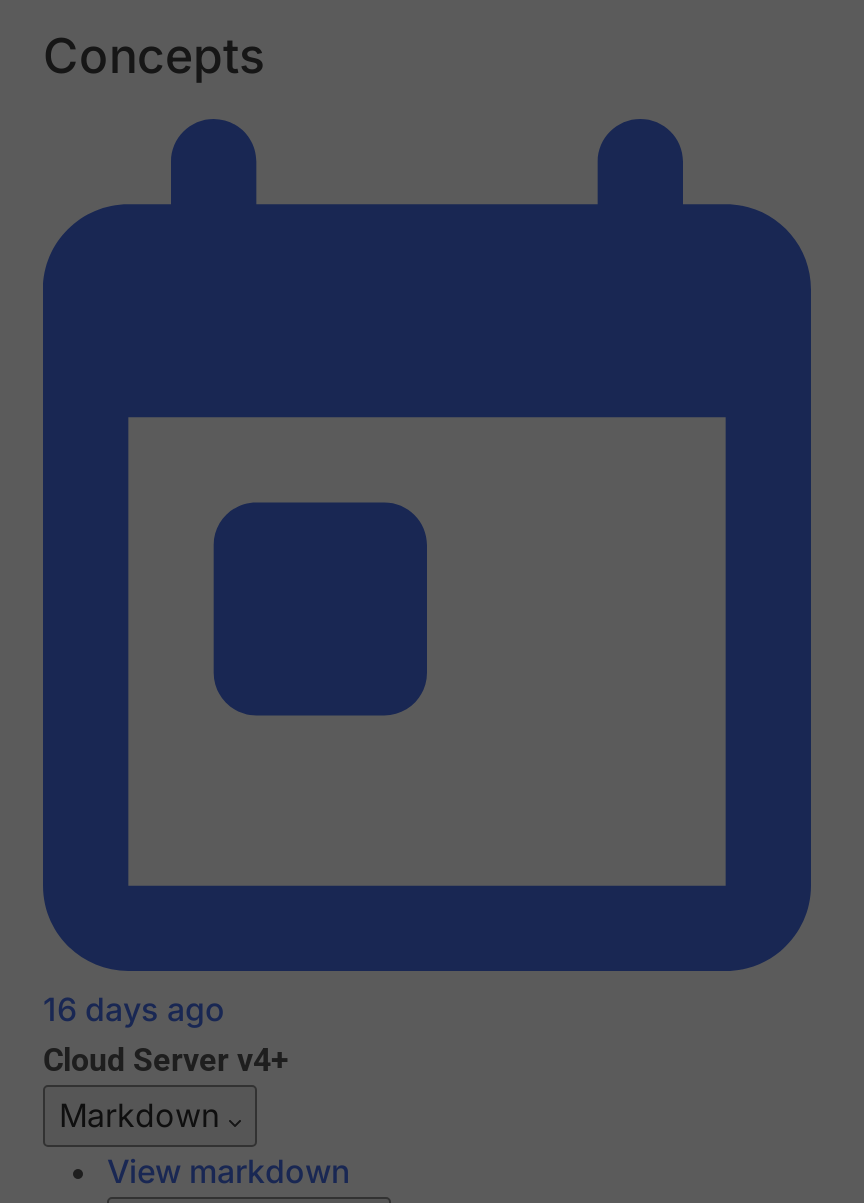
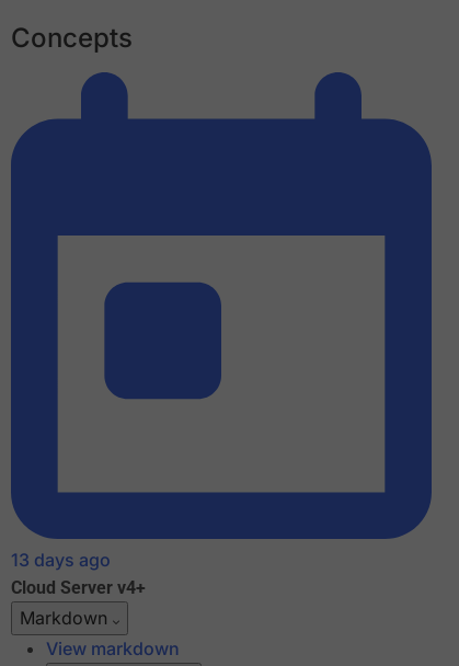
- 16 days ago
+ 13 days ago
